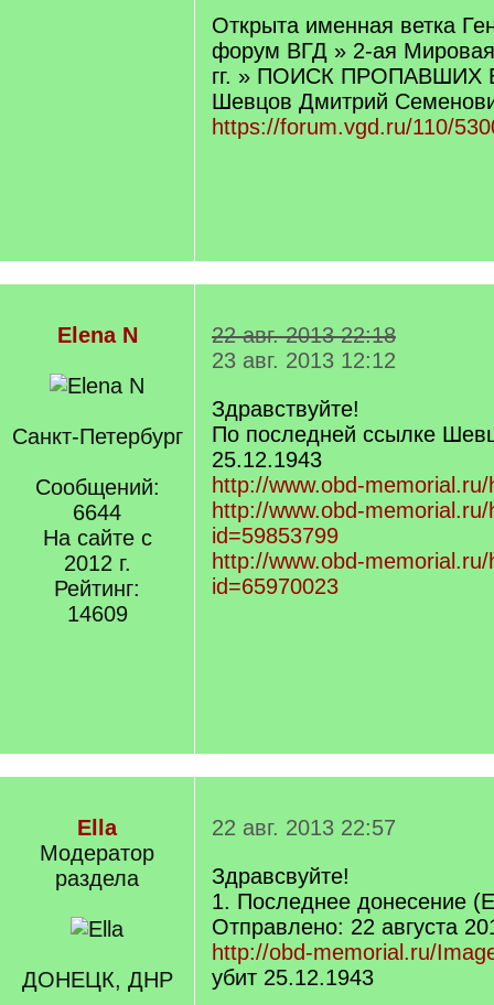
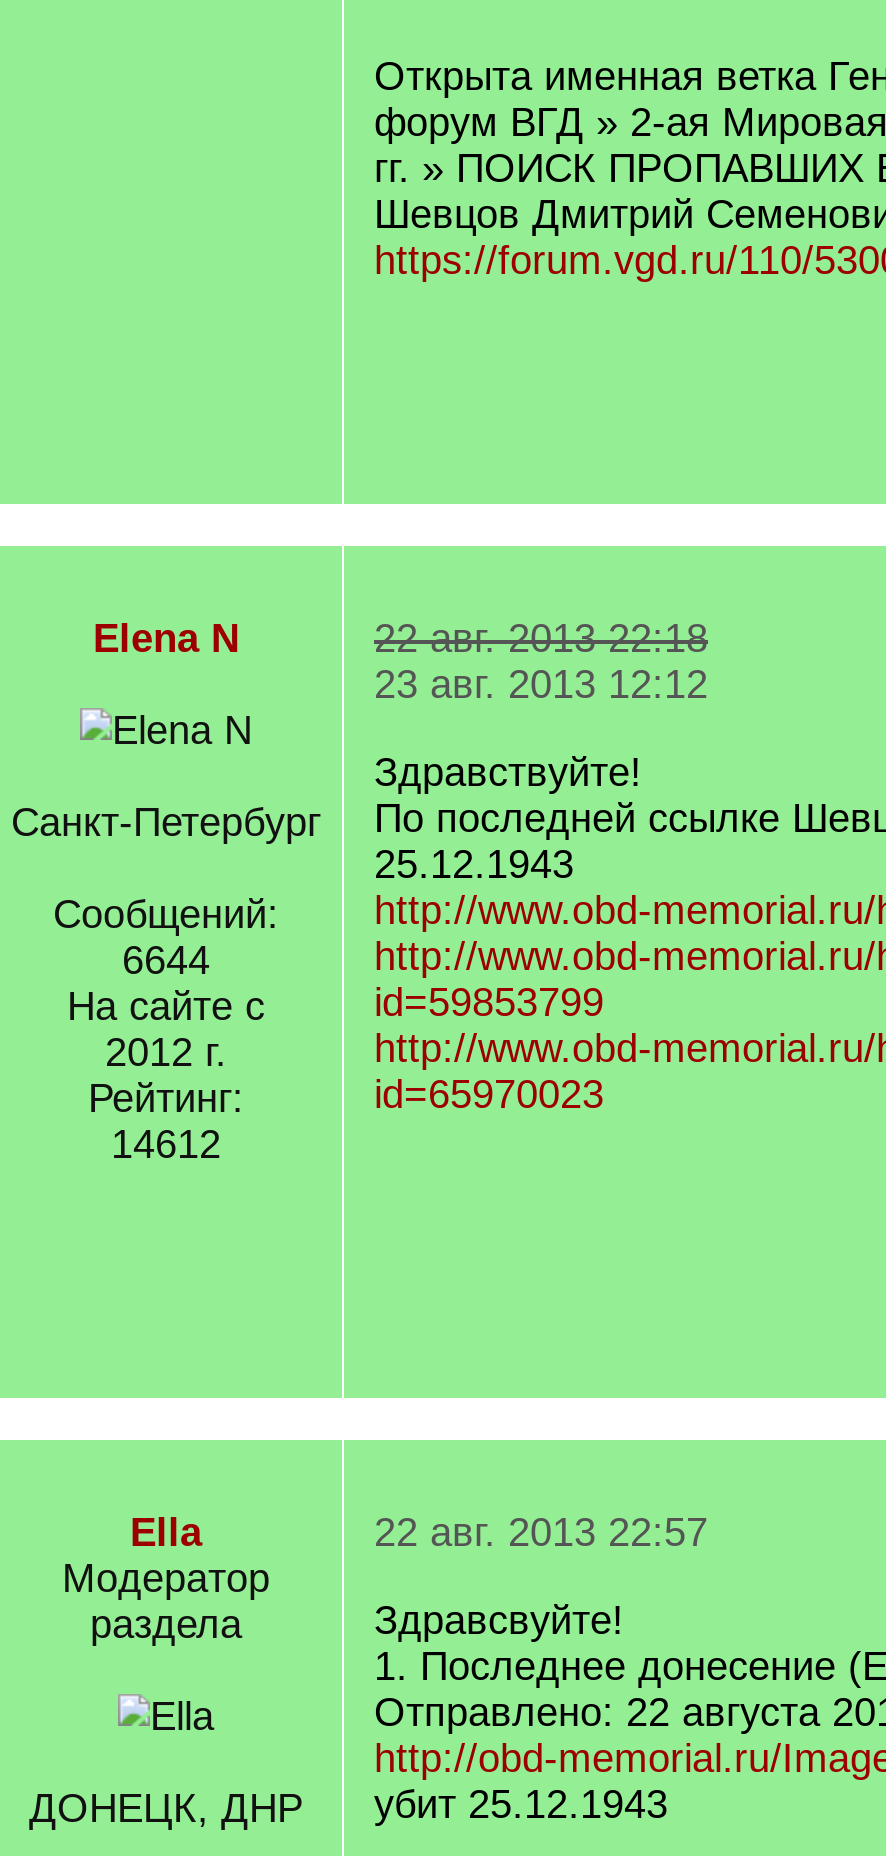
- 14609
+ 14612
